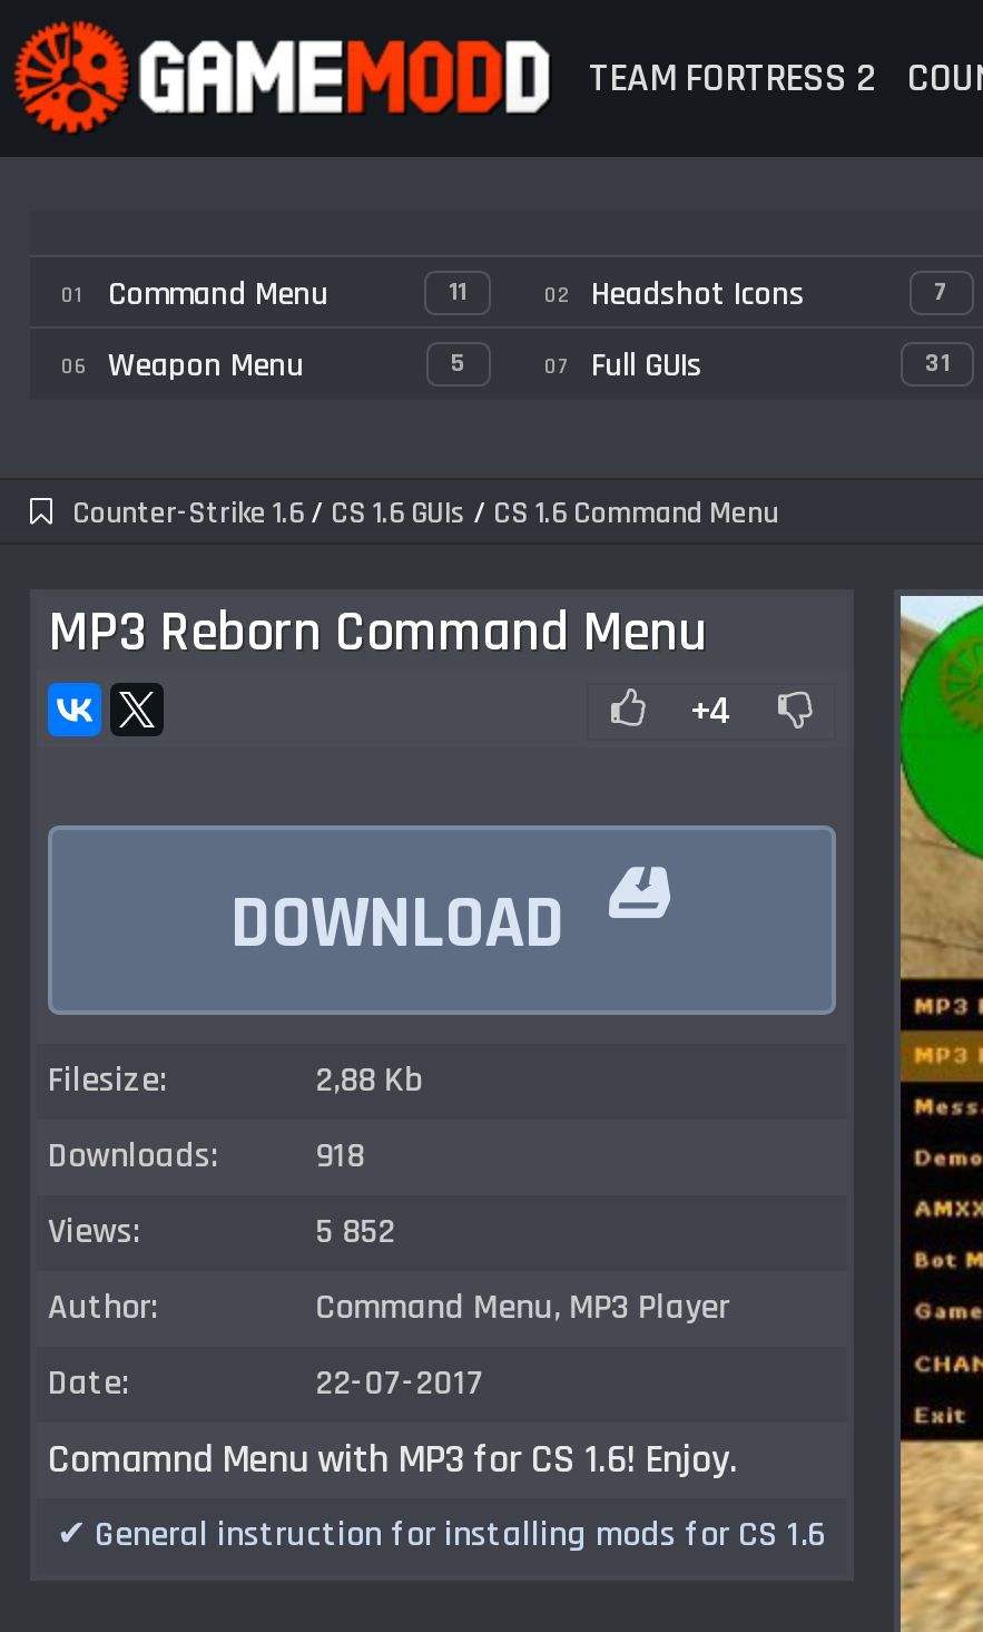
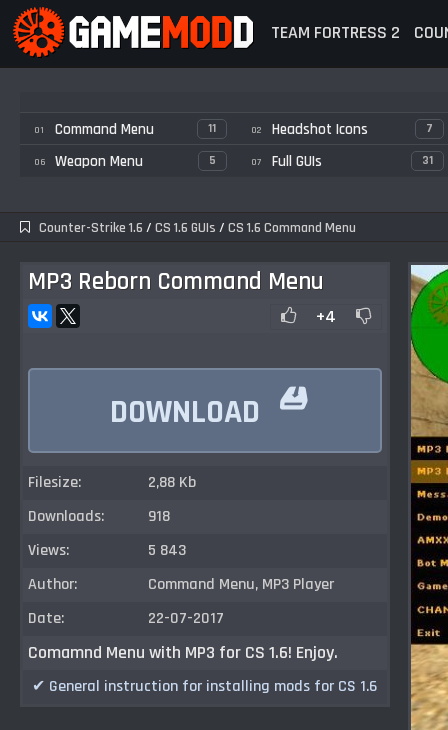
- 5 852
+ 5 843
